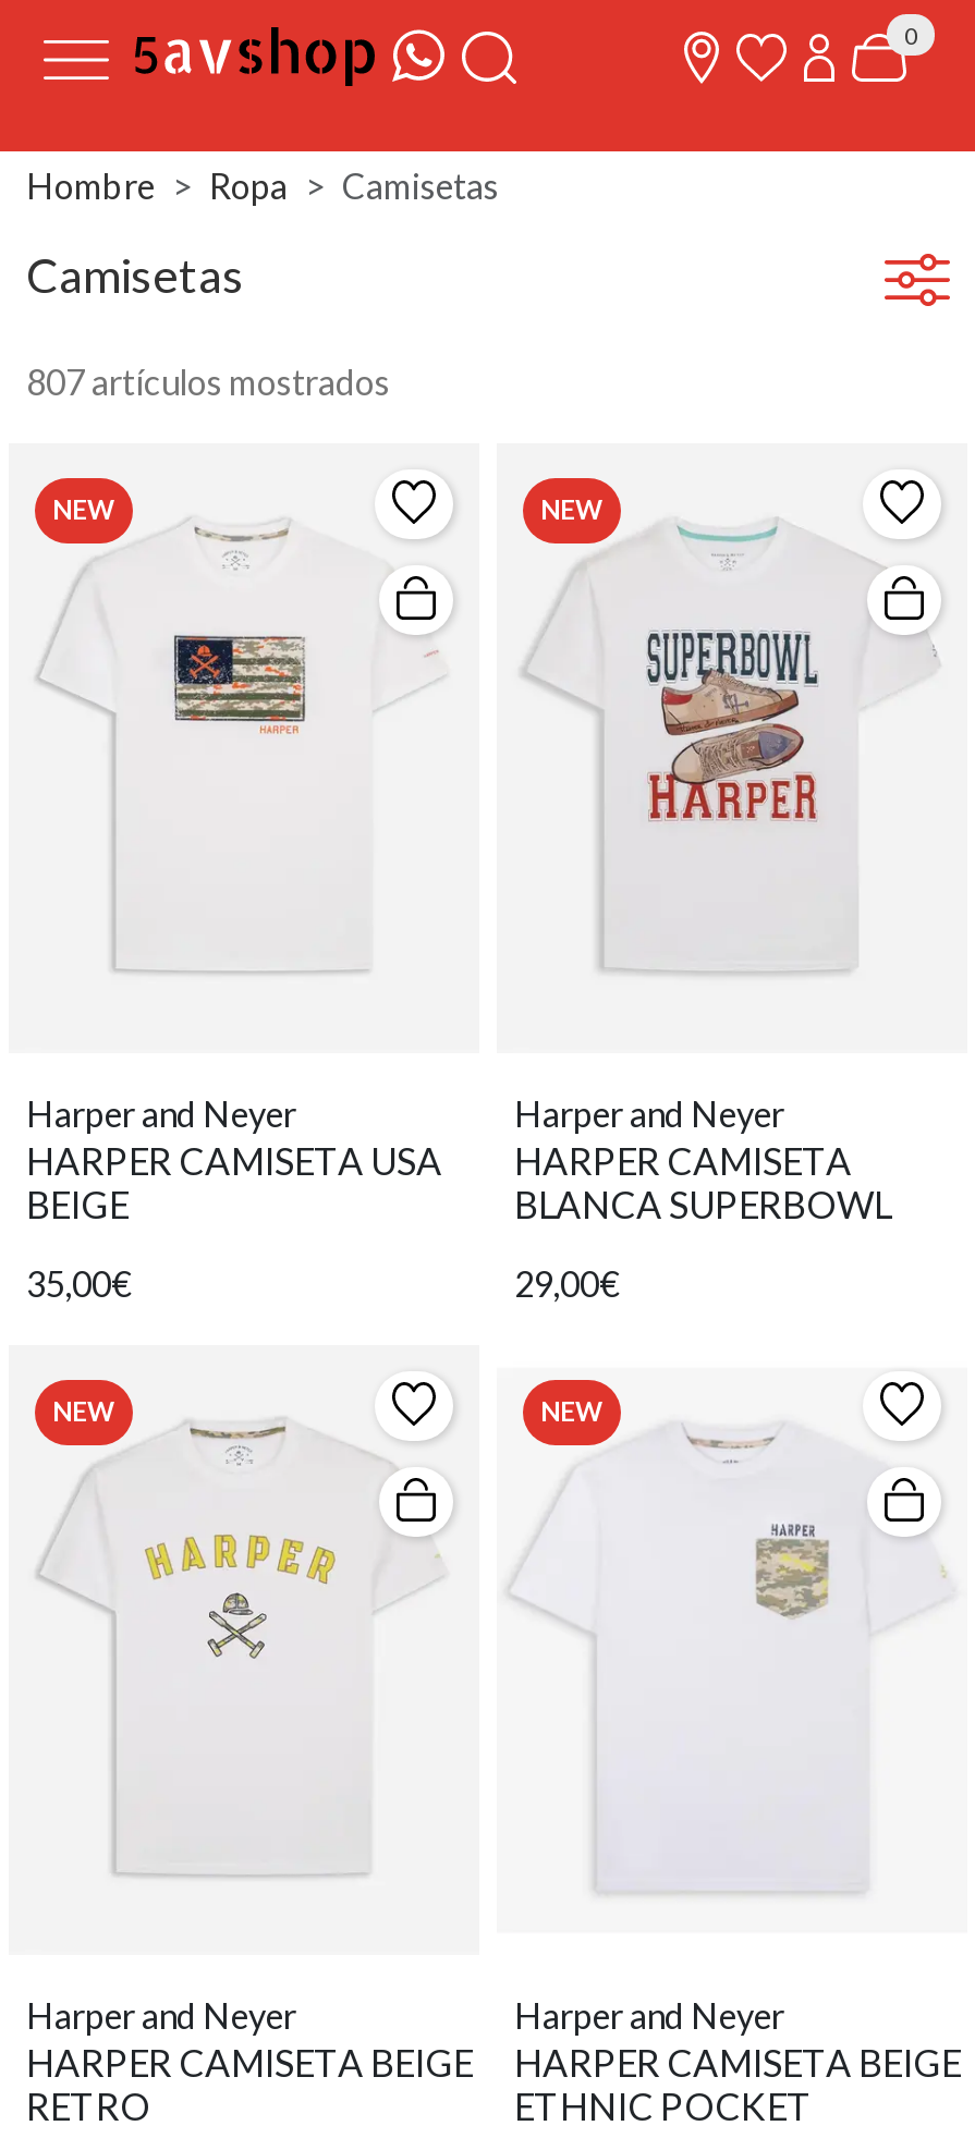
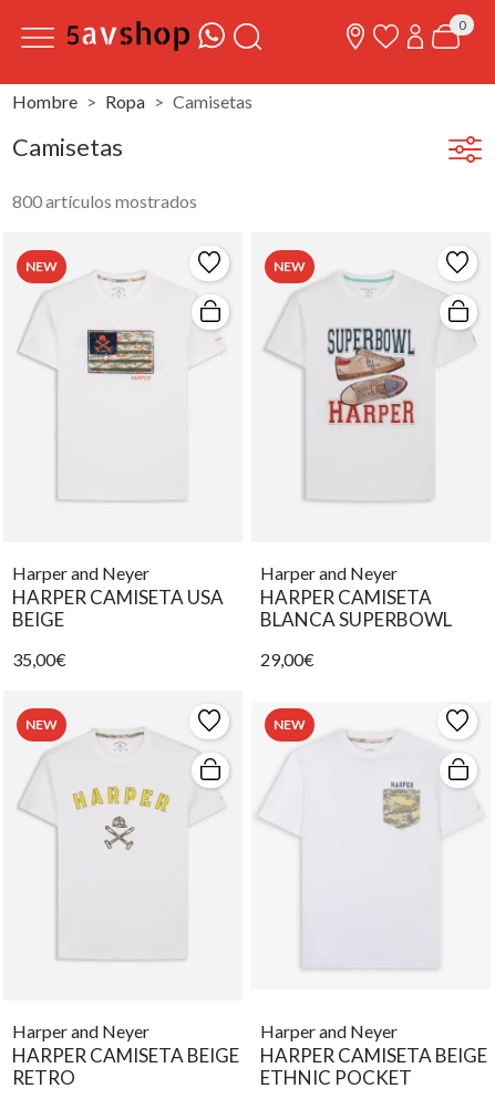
- 807 artículos mostrados
+ 800 artículos mostrados
